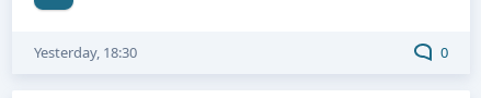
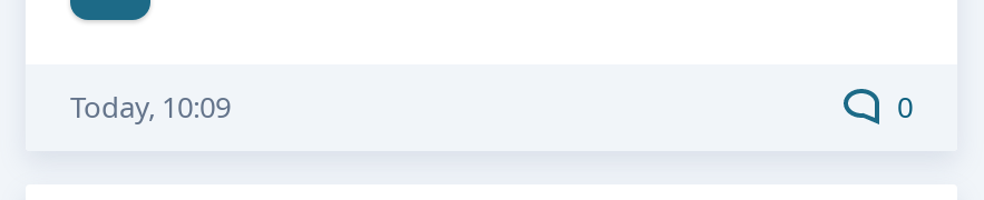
- Yesterday, 18:30
+ Today, 10:09
